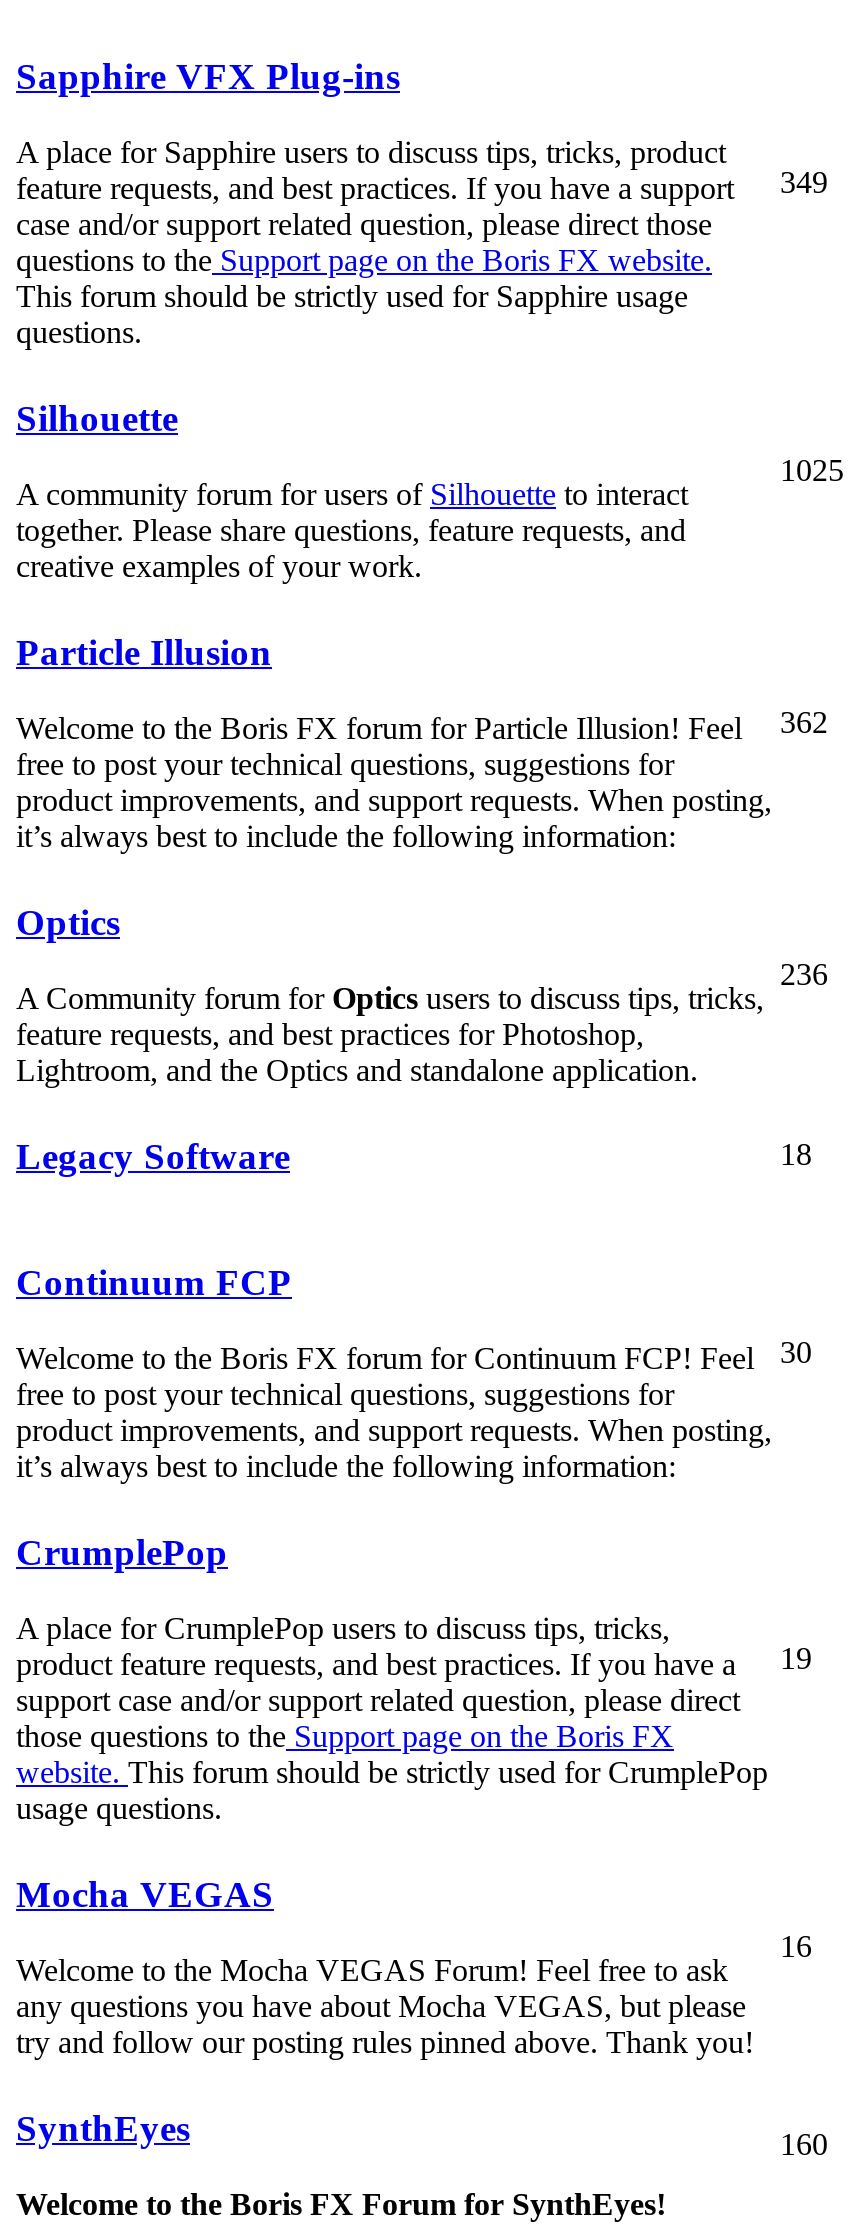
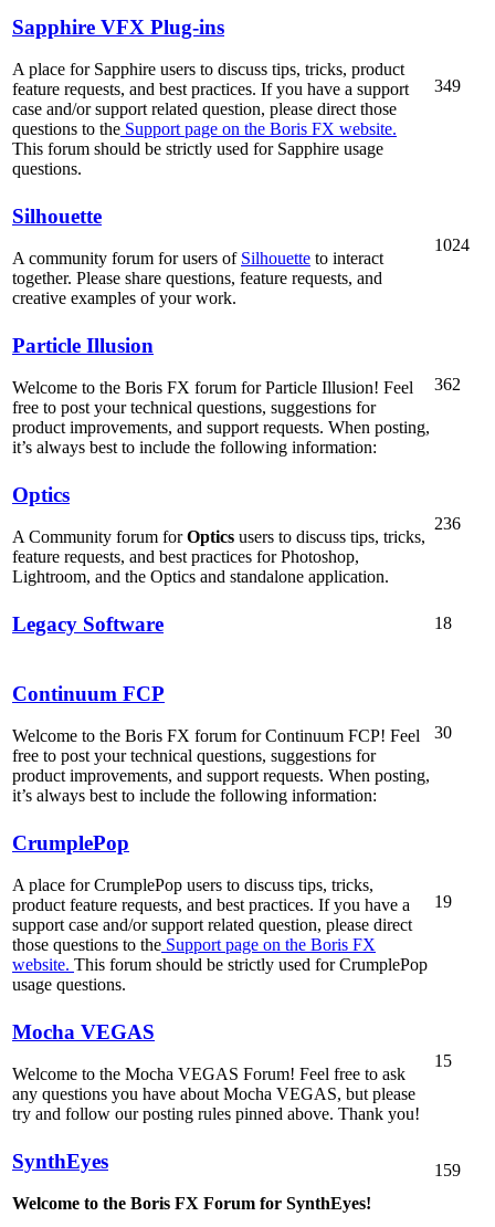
- 1025
+ 1024

- 16
+ 15

- 160
+ 159
